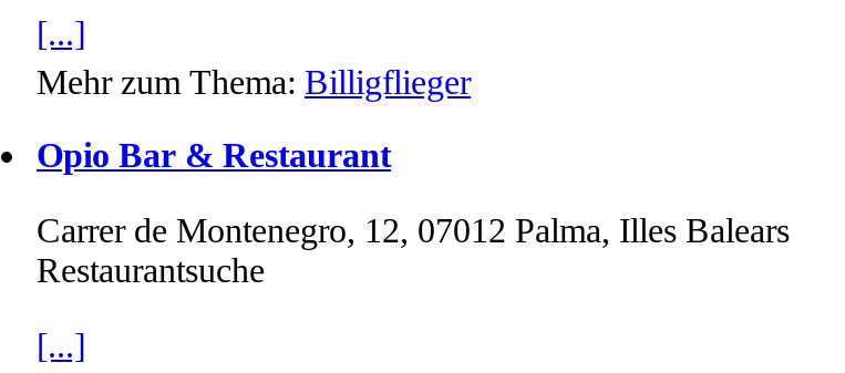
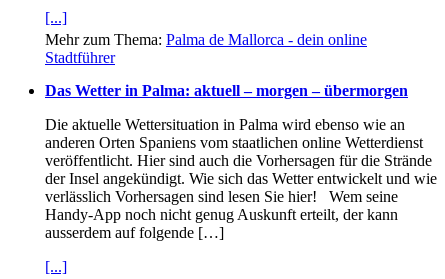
- Mehr zum Thema: Billigflieger
+ Mehr zum Thema: Palma de Mallorca - dein online
+ Stadtführer

- Opio Bar & Restaurant
+ Das Wetter in Palma: aktuell – morgen – übermorgen

- Carrer de Montenegro, 12, 07012 Palma, Illes Balears
- Restaurantsuche
+ Die aktuelle Wettersituation in Palma wird ebenso wie an
+ anderen Orten Spaniens vom staatlichen online Wetterdienst
+ veröffentlicht. Hier sind auch die Vorhersagen für die Strände
+ der Insel angekündigt. Wie sich das Wetter entwickelt und wie
+ verlässlich Vorhersagen sind lesen Sie hier! Wem seine
+ Handy-App noch nicht genug Auskunft erteilt, der kann
+ ausserdem auf folgende […]
